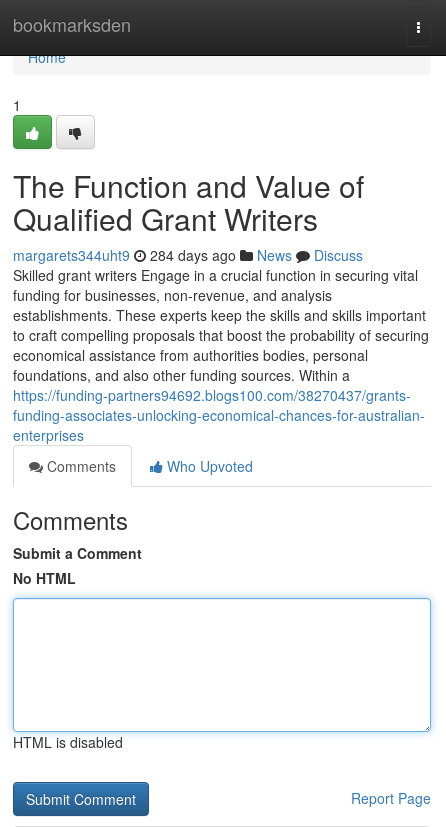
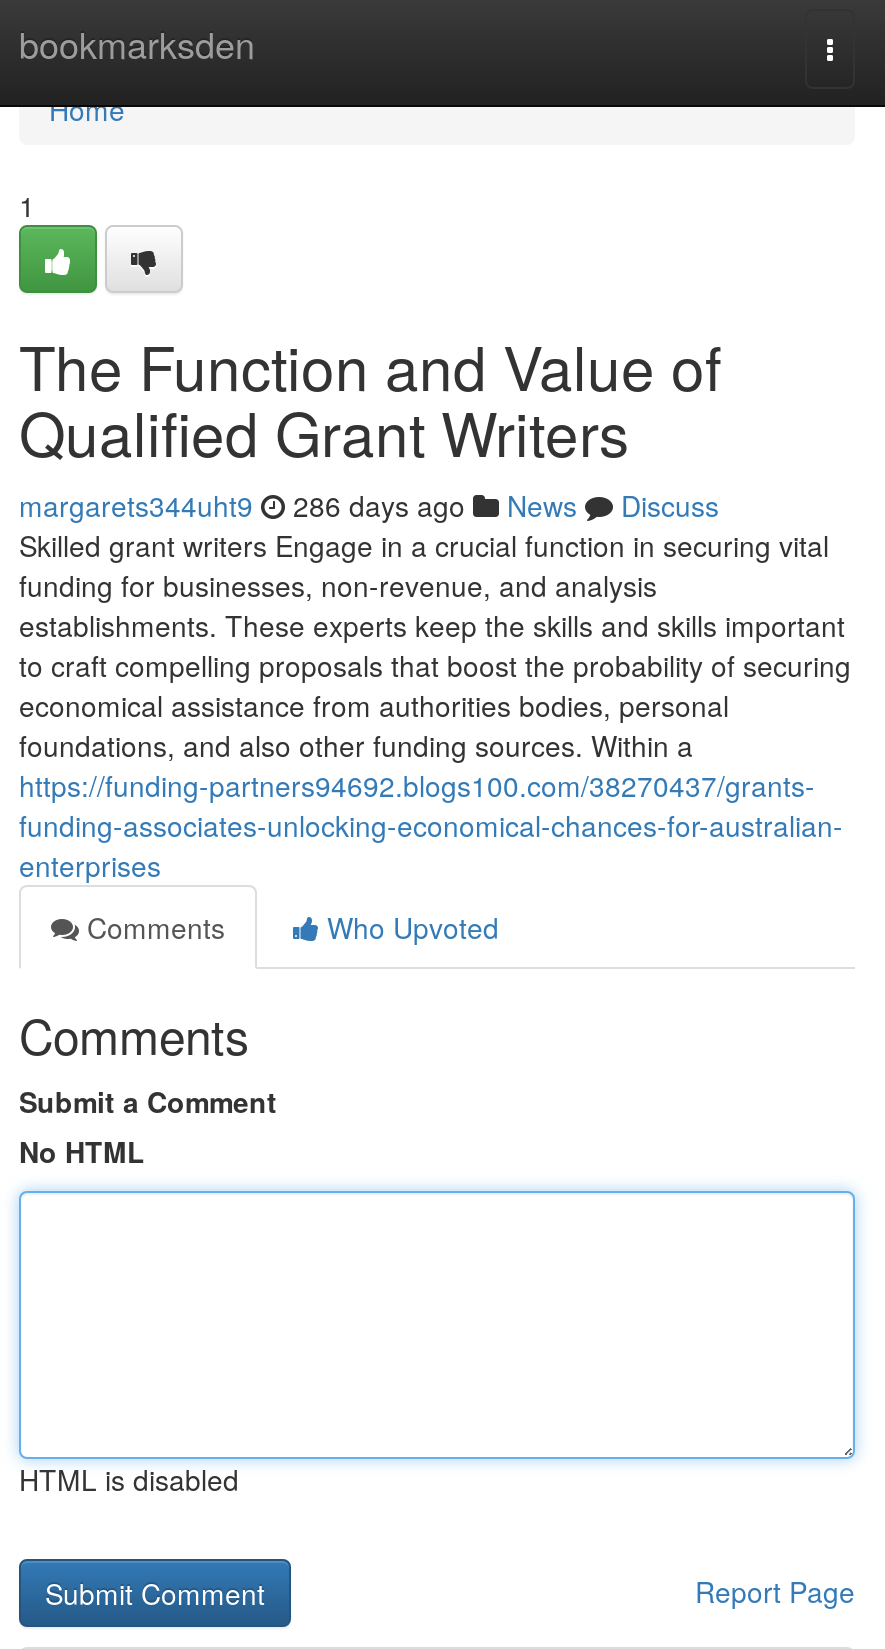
- margarets344uht9 284 days ago News Discuss
+ margarets344uht9 286 days ago News Discuss
